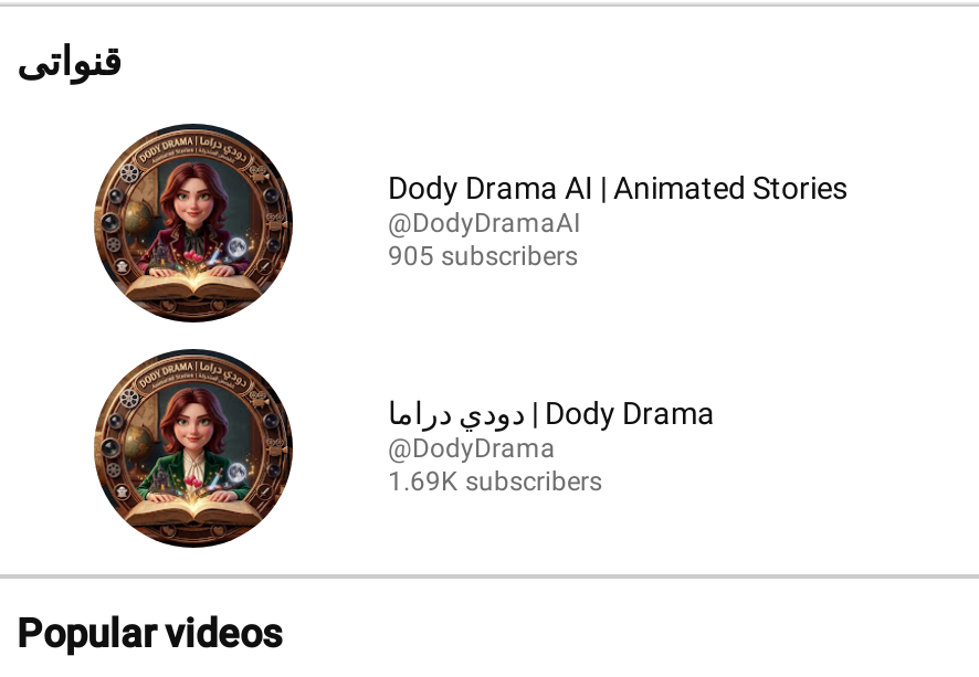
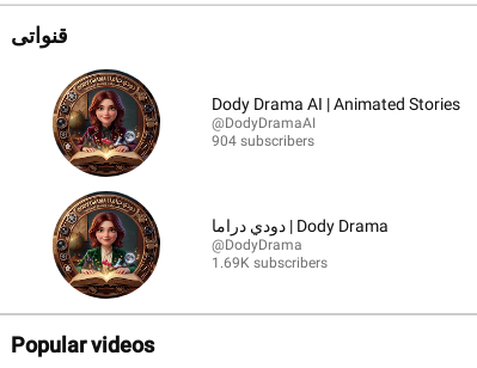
- 905 subscribers
+ 904 subscribers
